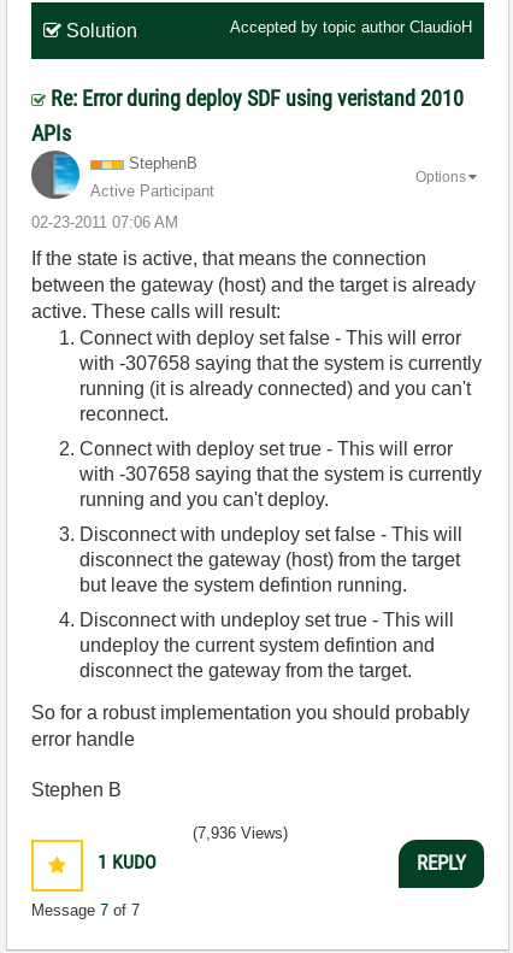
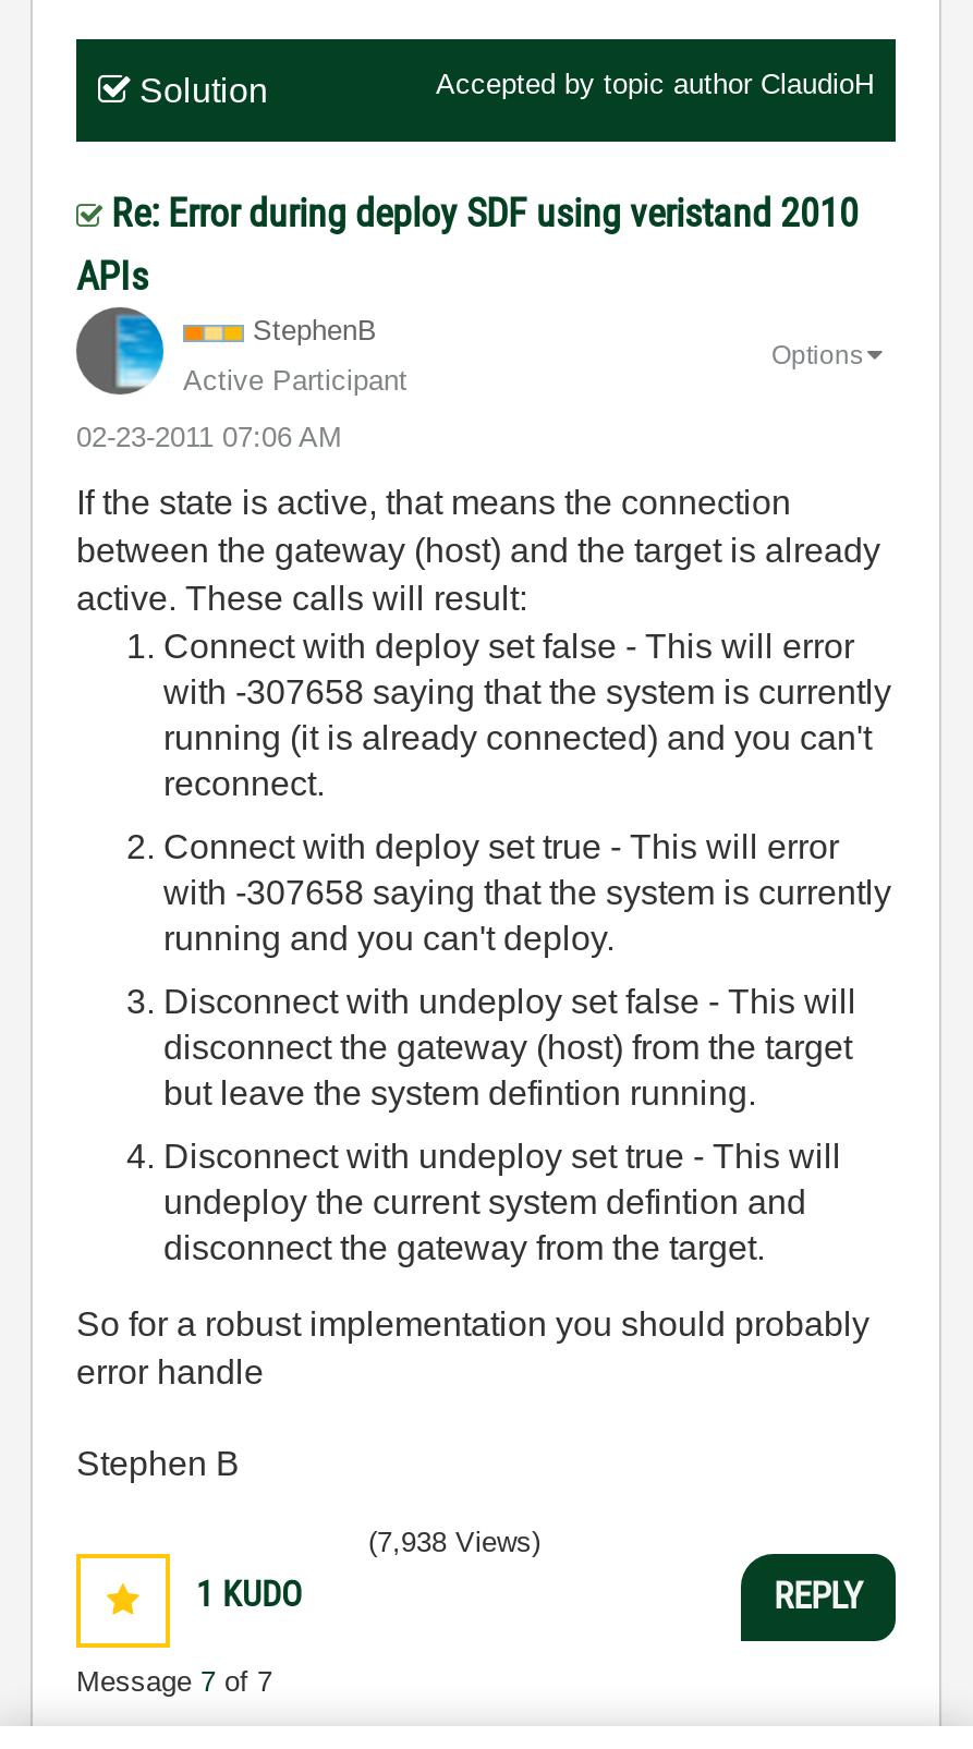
- (7,936 Views)
+ (7,938 Views)
